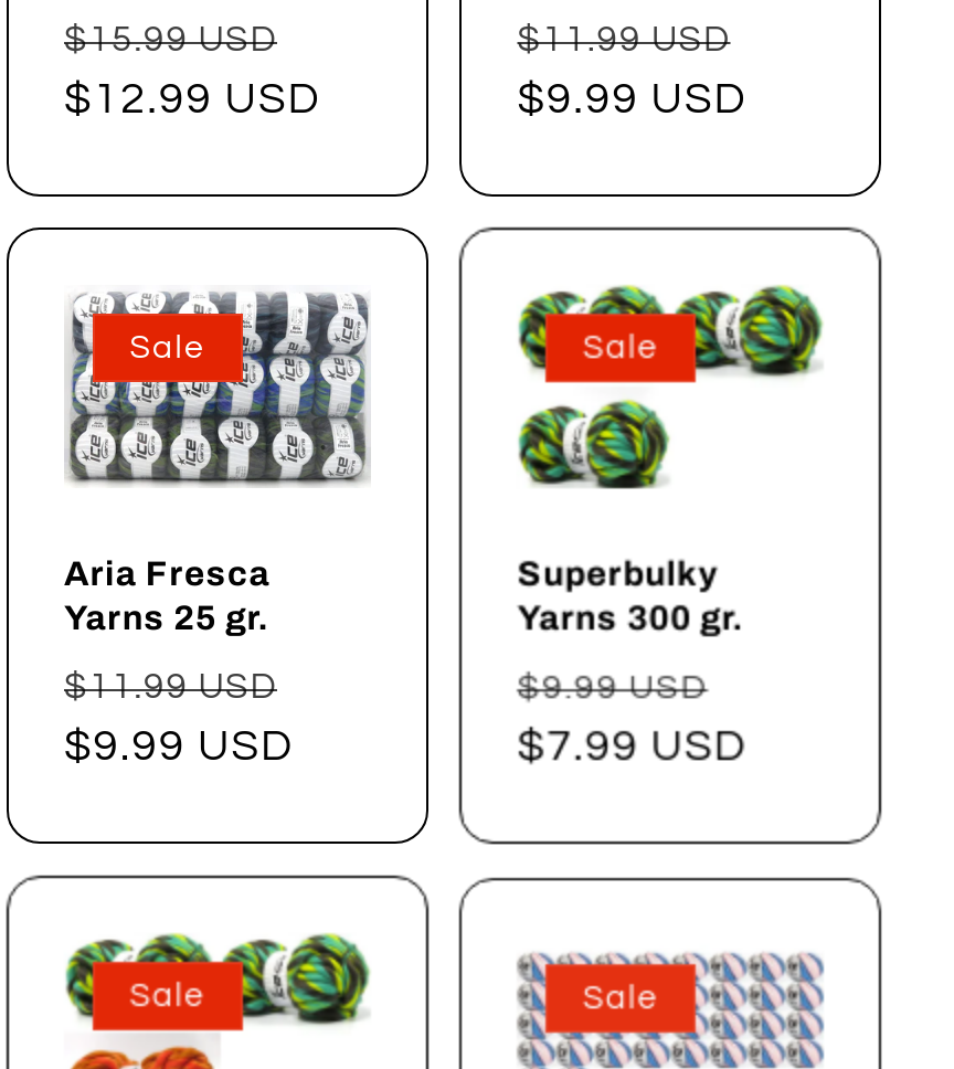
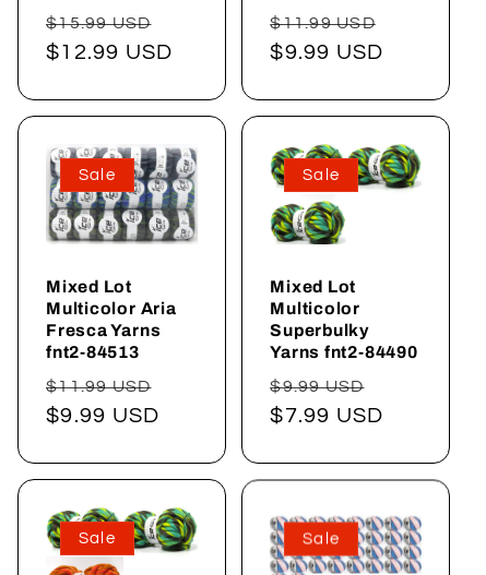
+ Mixed Lot
+ Multicolor

- Aria Fresca
- Yarns 25 gr.
+ Mixed Lot
+ Multicolor Aria
+ Fresca Yarns
+ fnt2-84513

- Yarns 300 gr.
+ Yarns fnt2-84490
